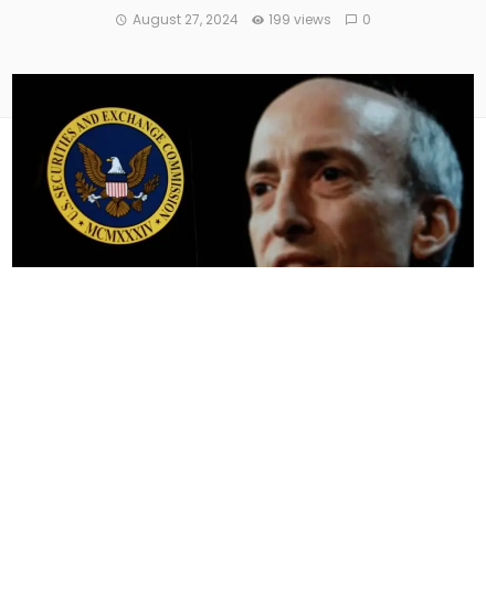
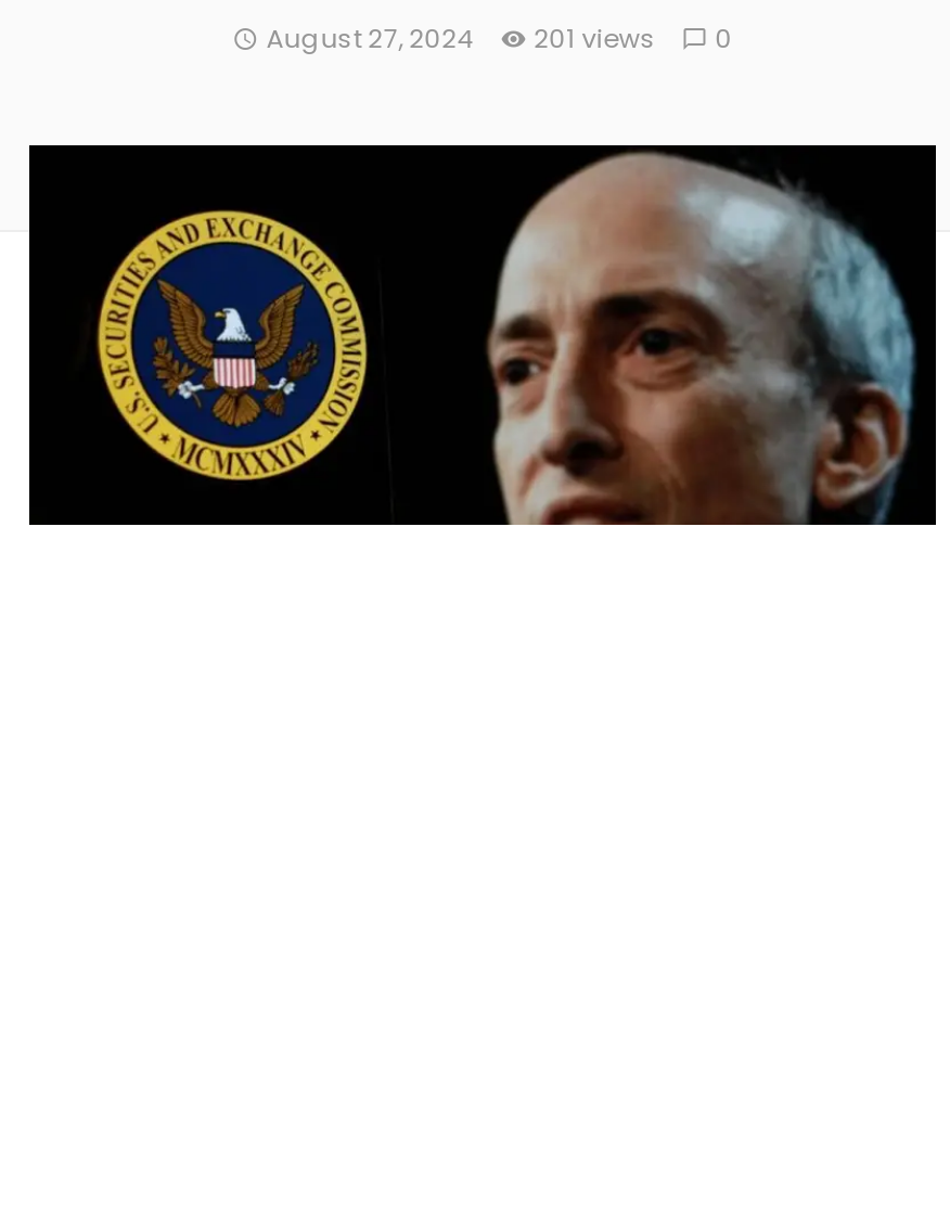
- August 27, 2024 199 views 0
+ August 27, 2024 201 views 0
